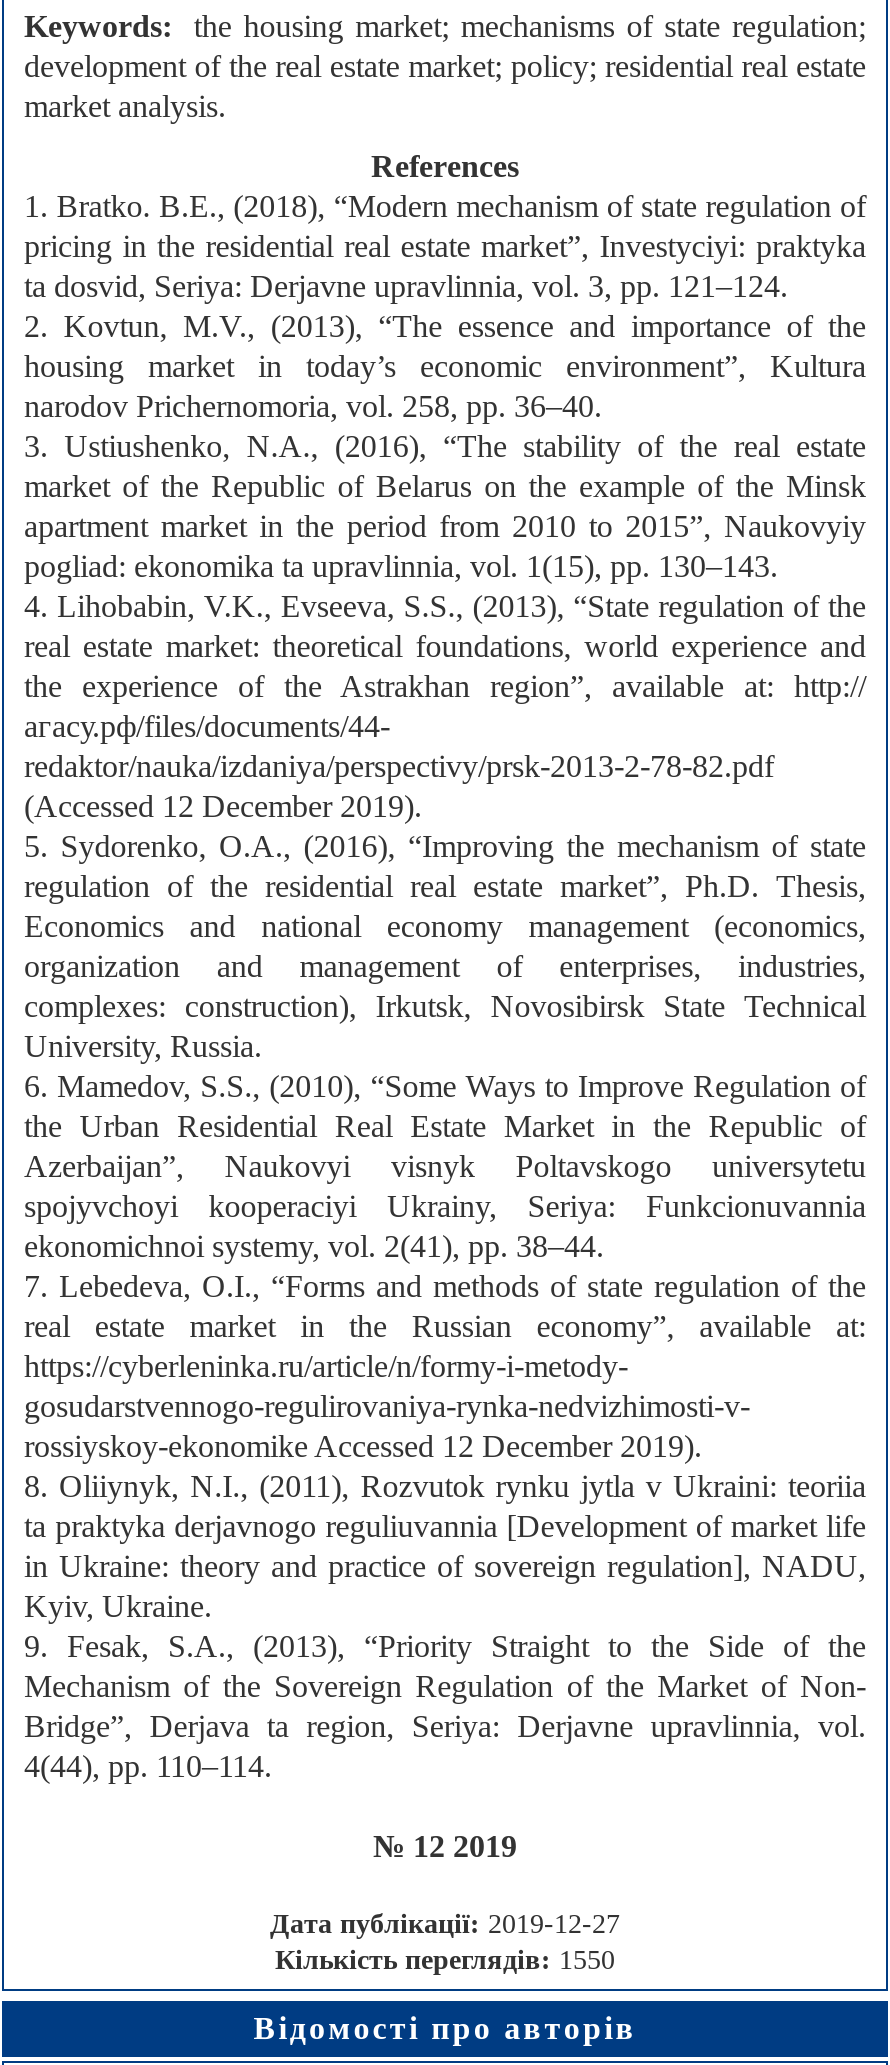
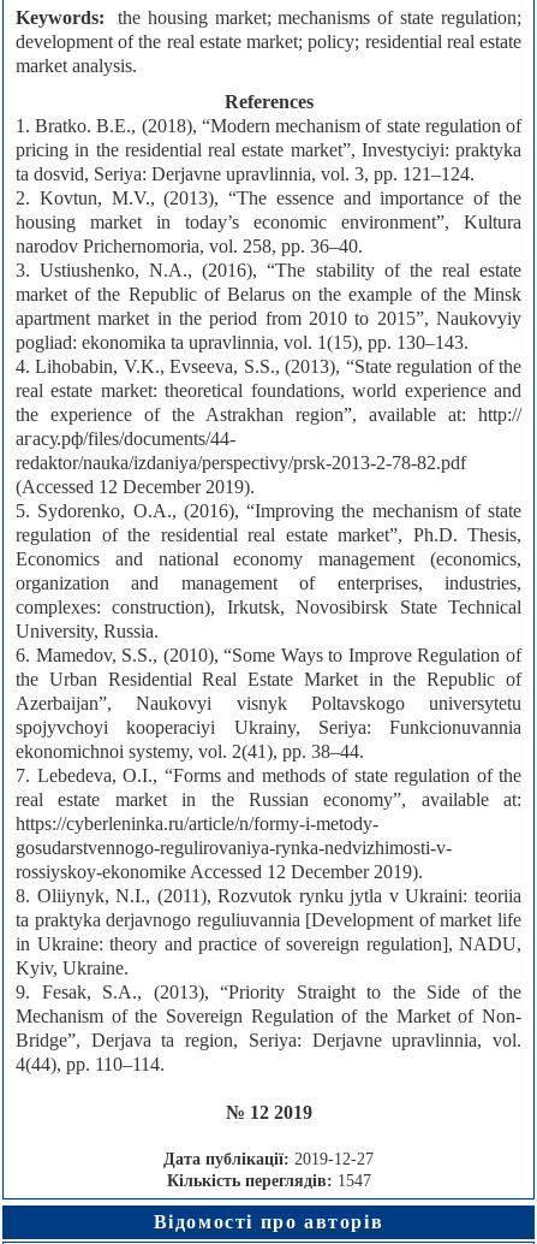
- Кількість переглядів: 1550
+ Кількість переглядів: 1547
